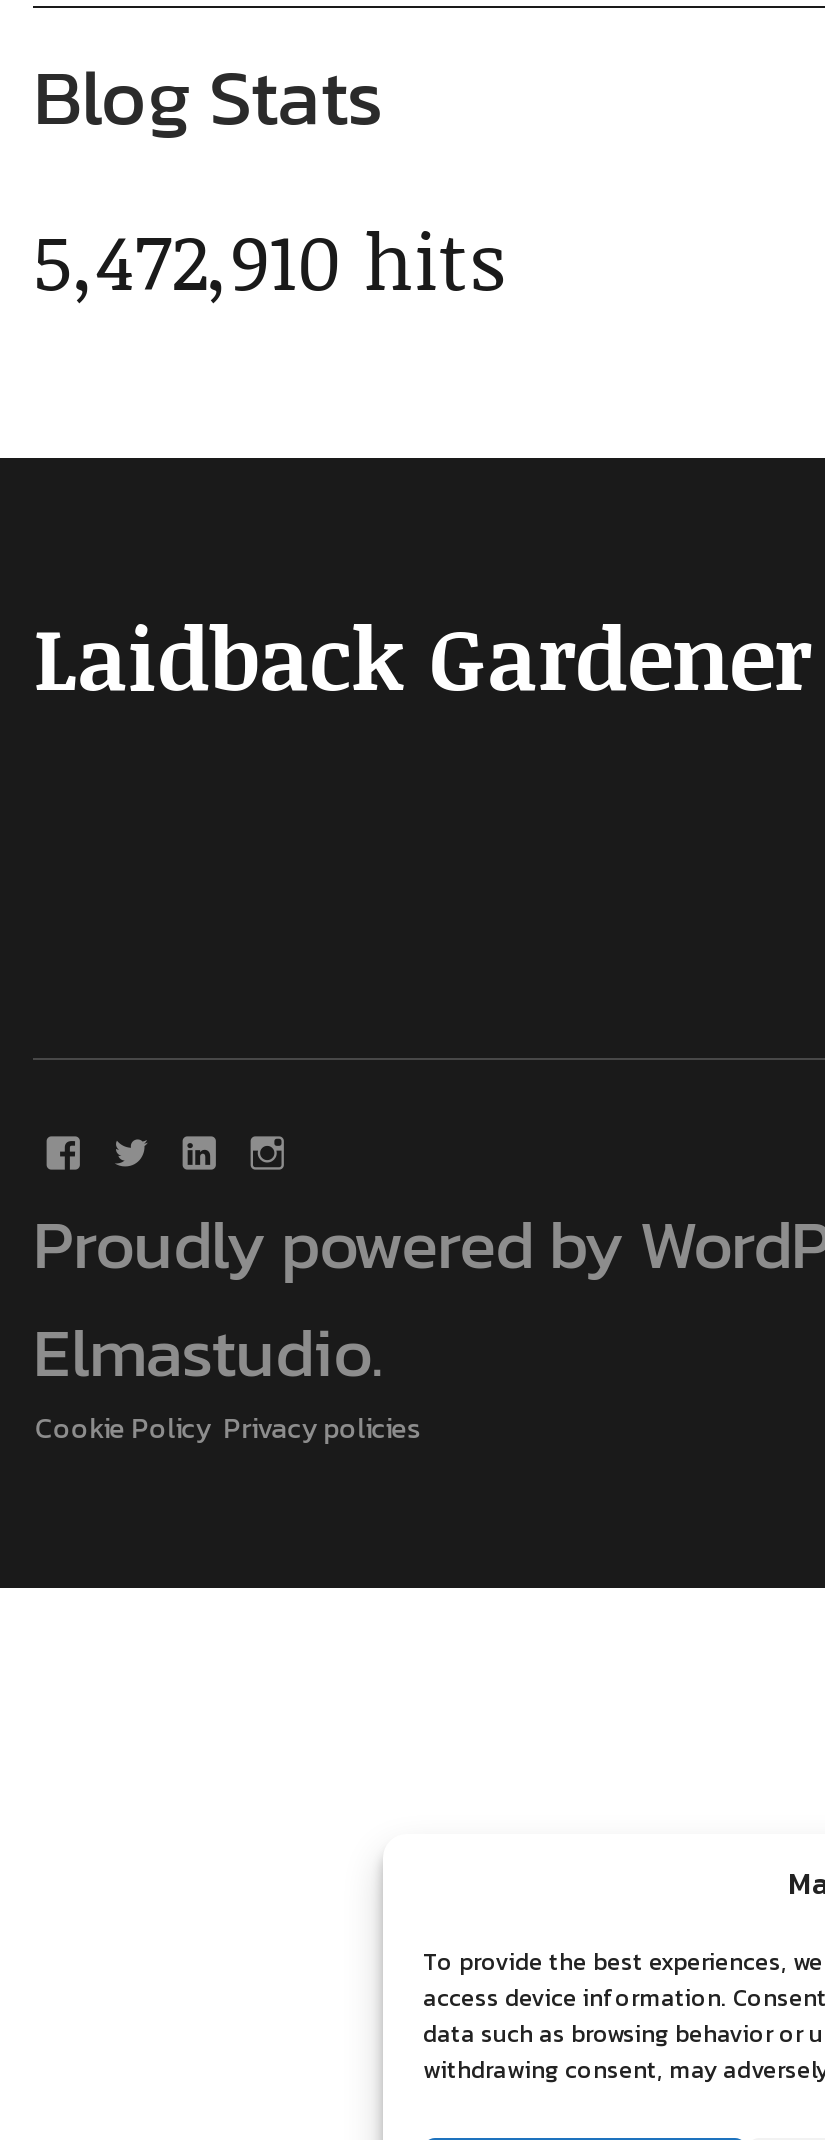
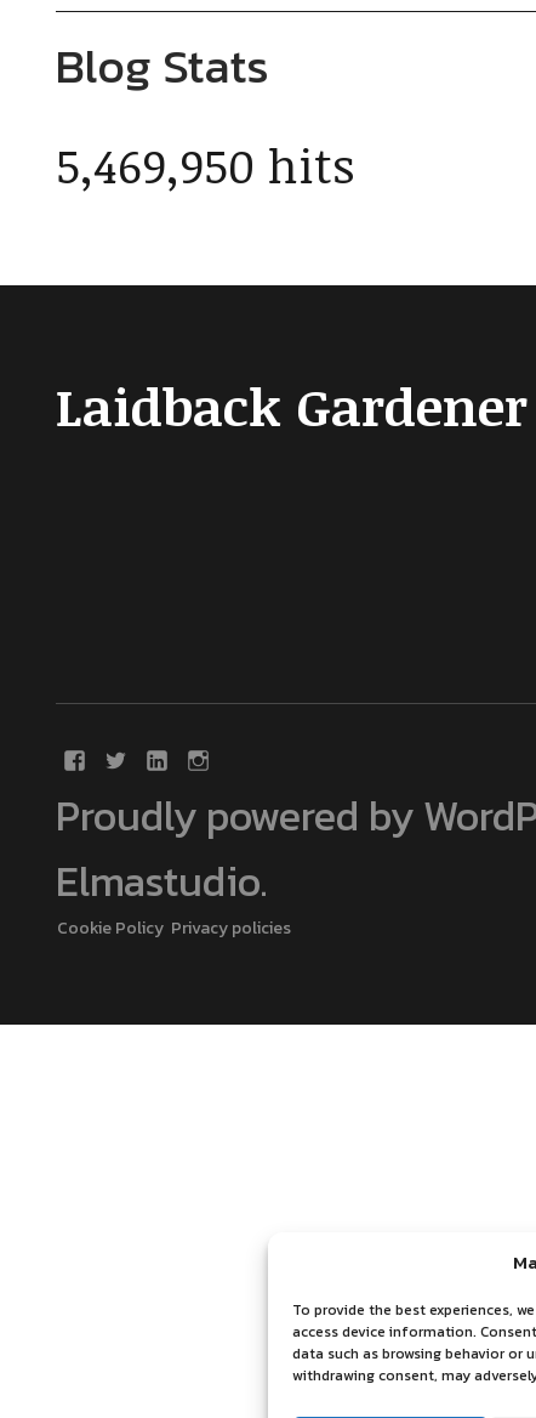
- 5,472,910 hits
+ 5,469,950 hits
